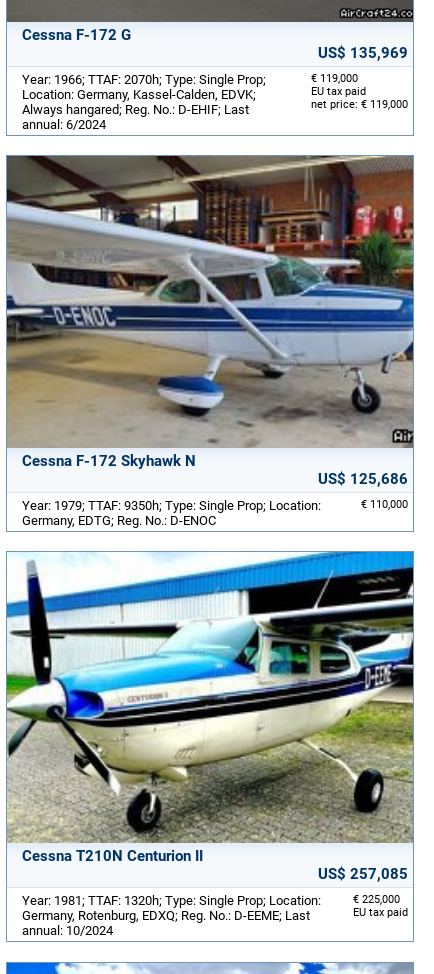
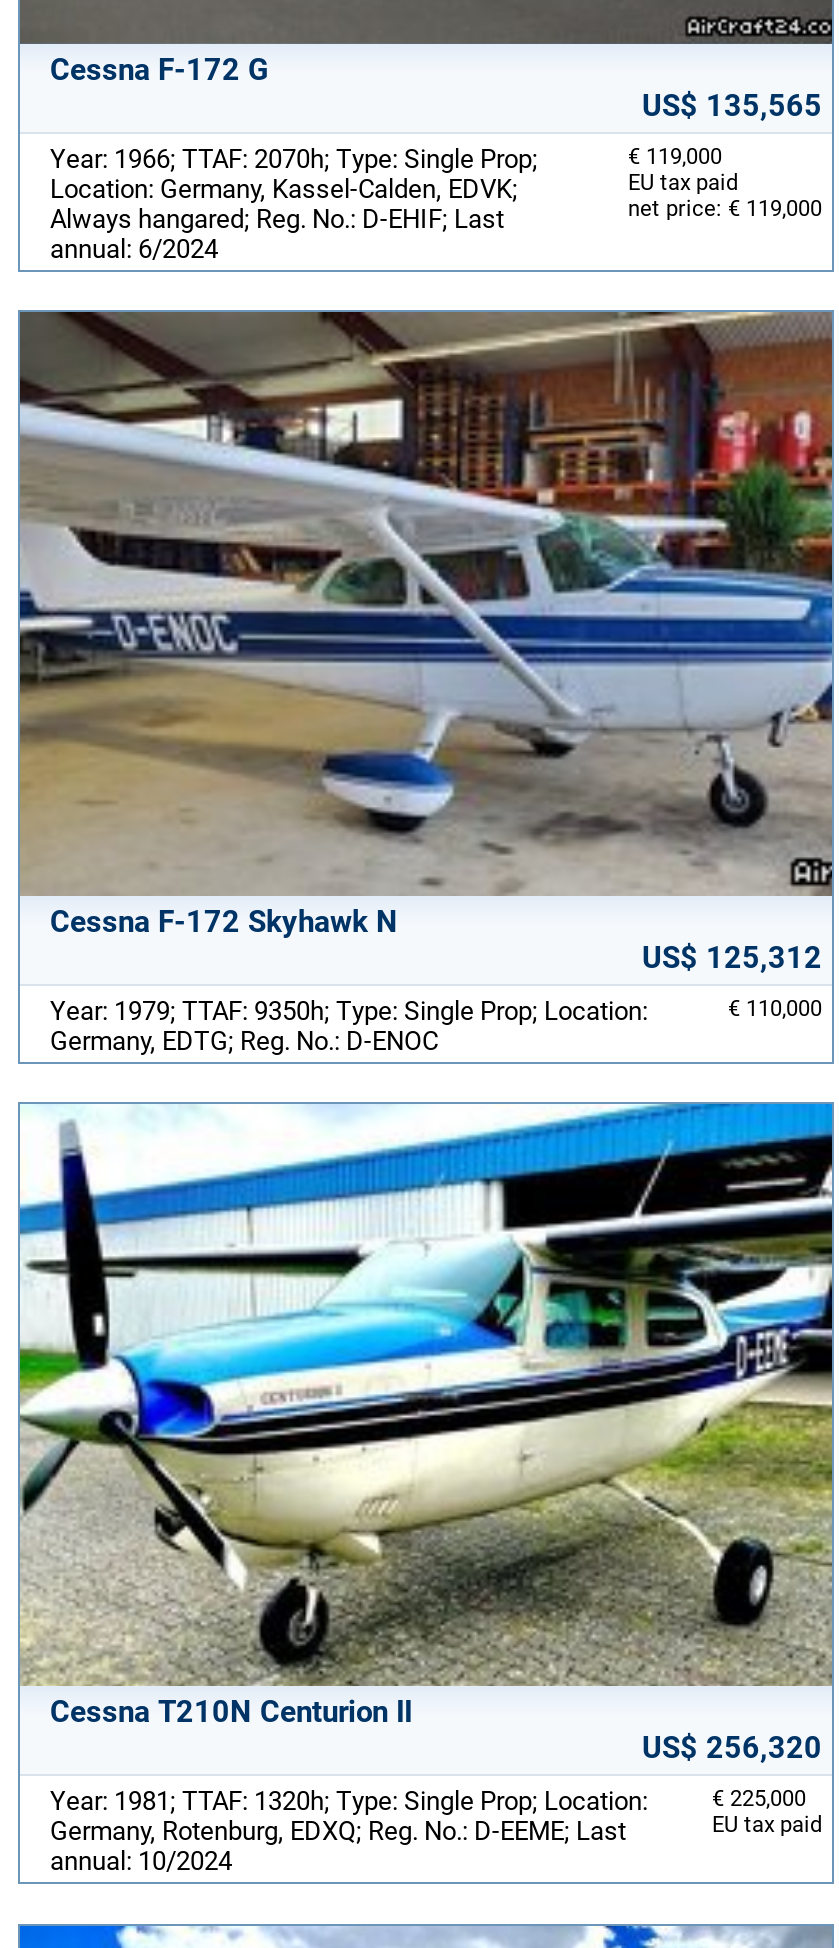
- US$ 135,969
+ US$ 135,565

- US$ 125,686
+ US$ 125,312

- US$ 257,085
+ US$ 256,320
